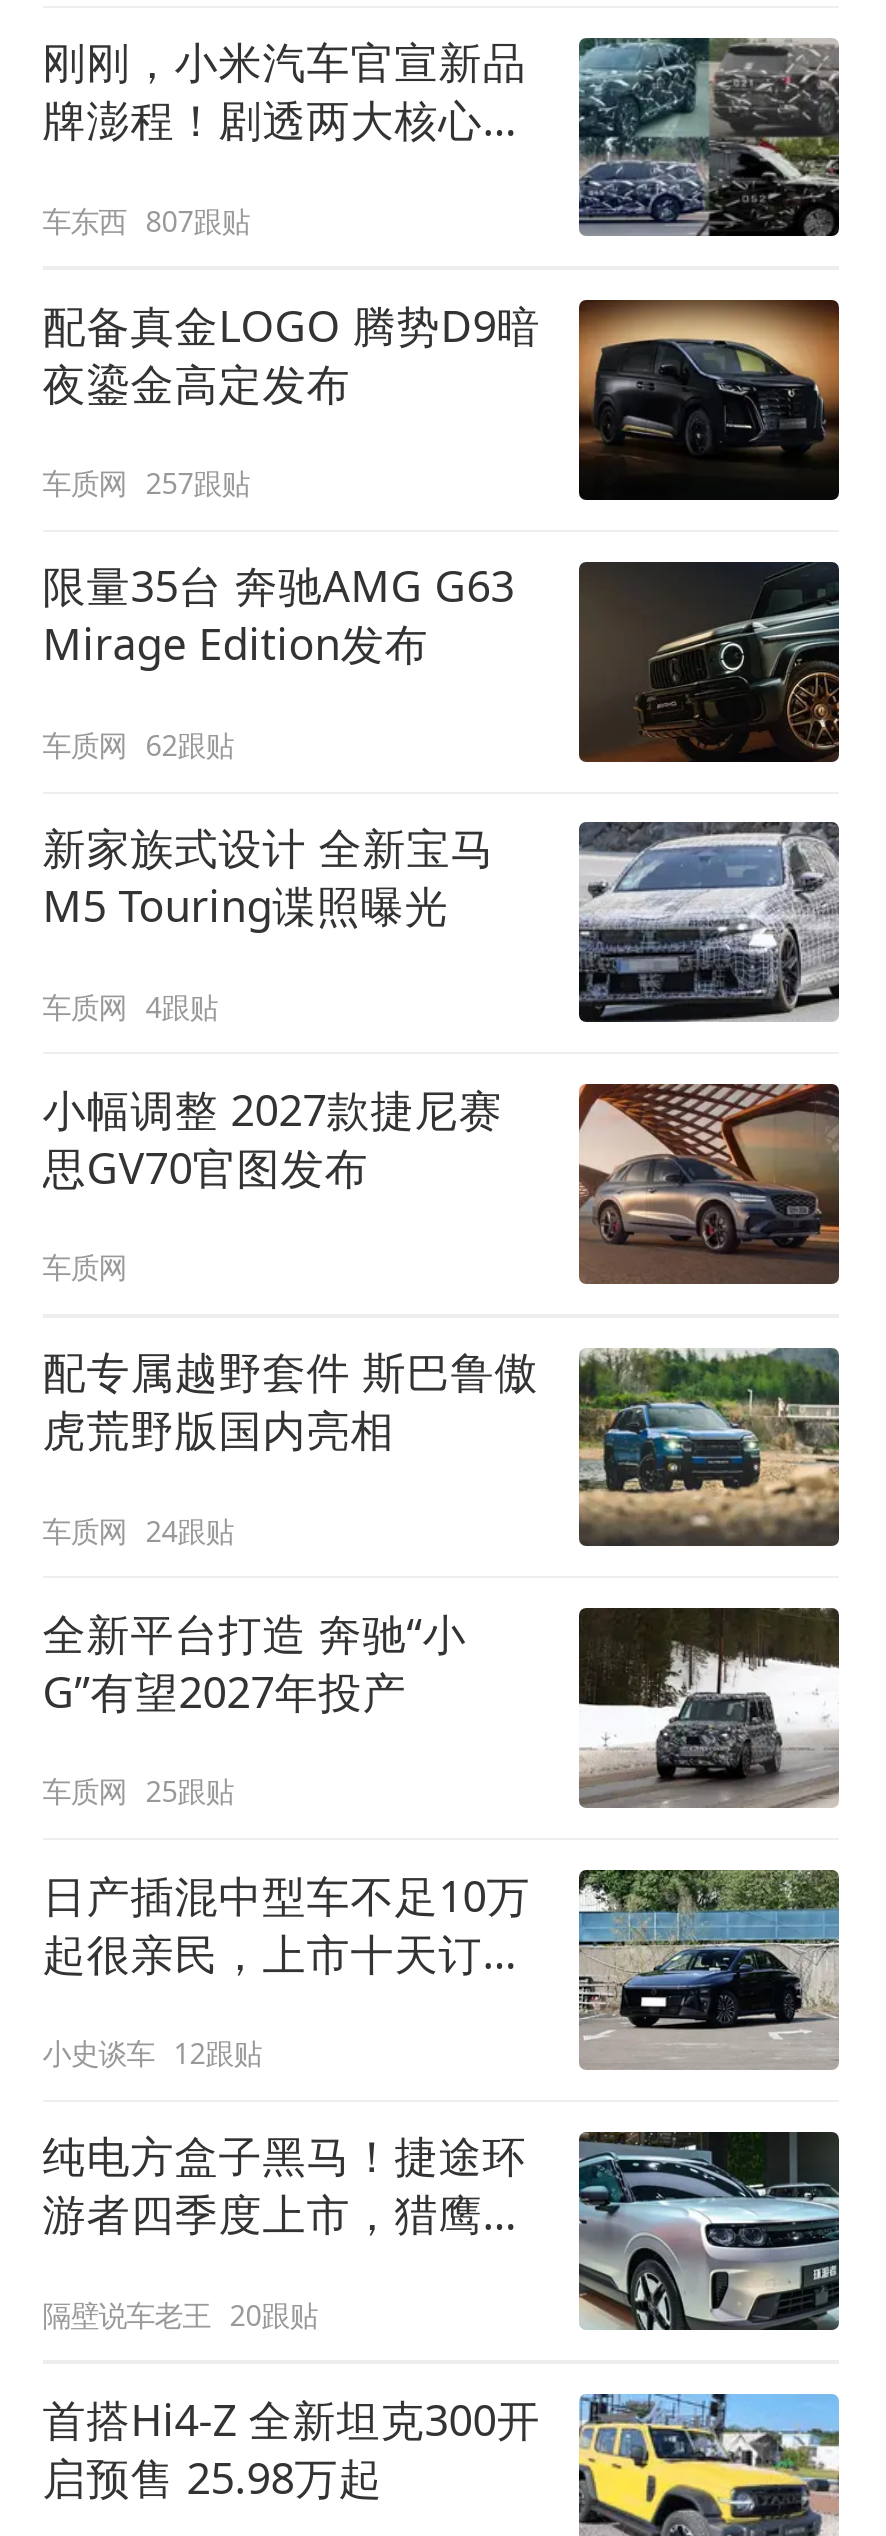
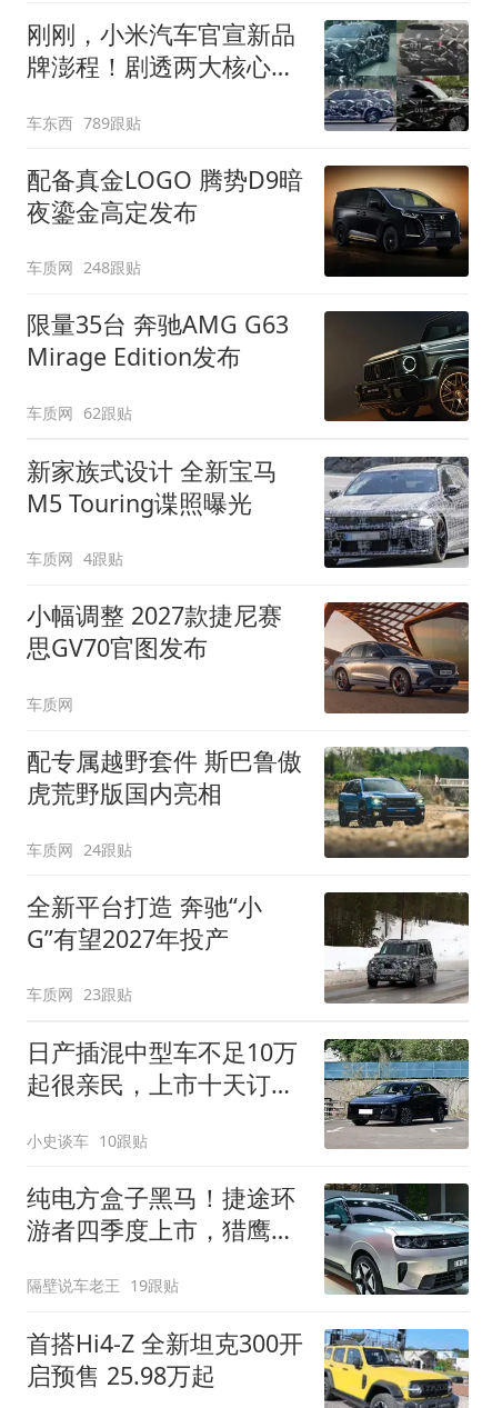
- 车东西 807跟贴
+ 车东西 789跟贴

- 车质网 257跟贴
+ 车质网 248跟贴

- 车质网 25跟贴
+ 车质网 23跟贴

- 小史谈车 12跟贴
+ 小史谈车 10跟贴

- 隔壁说车老王 20跟贴
+ 隔壁说车老王 19跟贴
